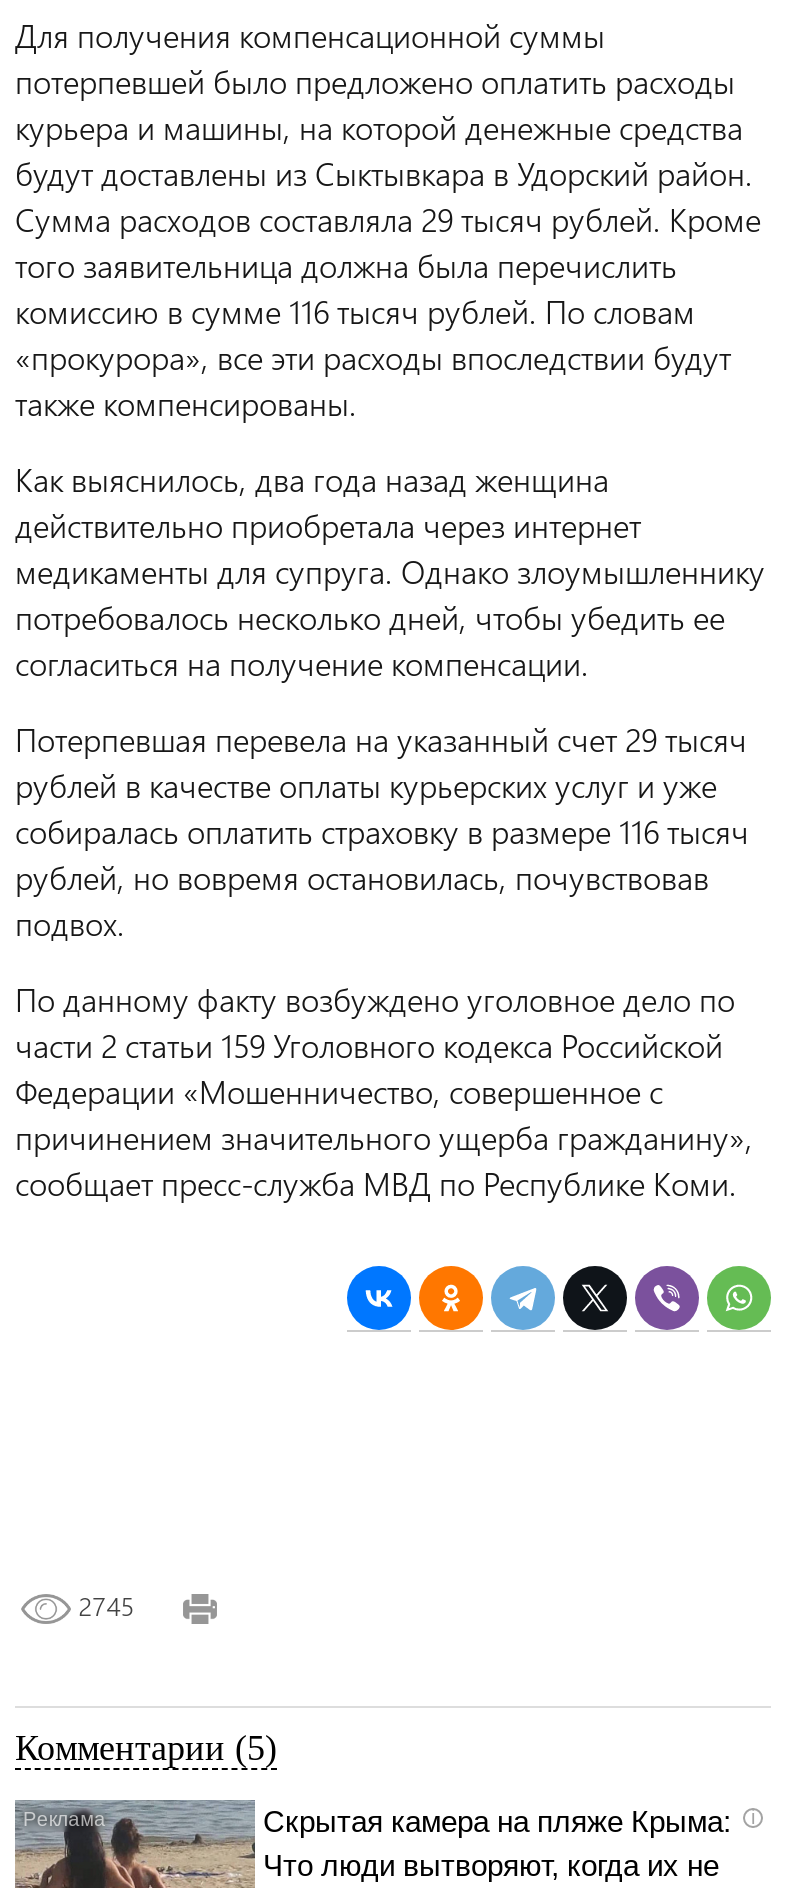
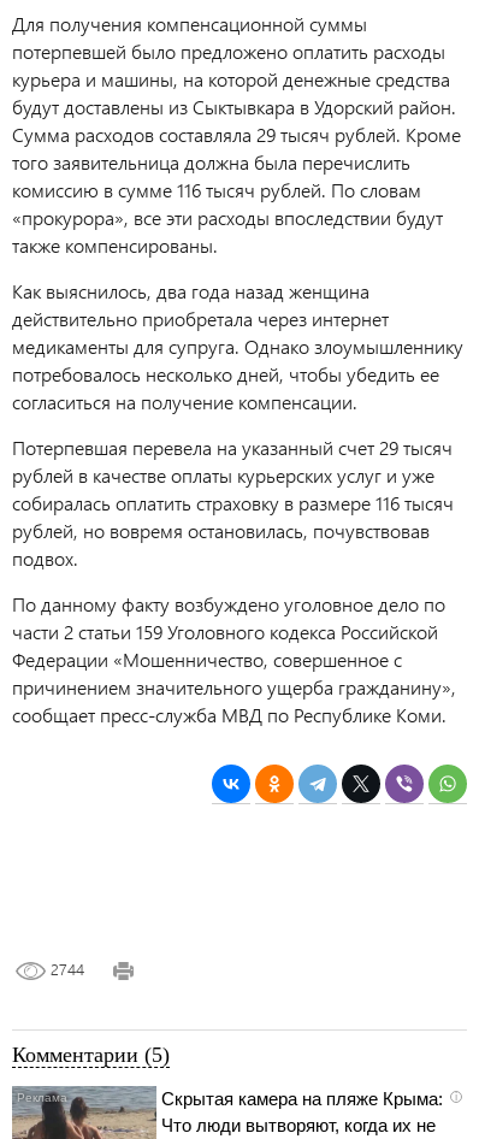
- 2745
+ 2744
